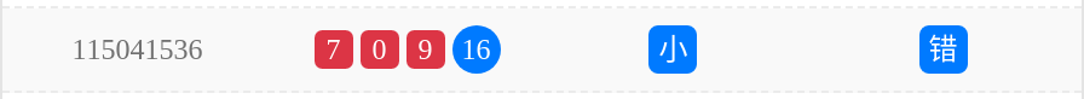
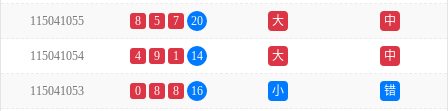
- 115041536
+ 115041055
+ 8
+ 5

- 0
+ 20
+ 大
+ 中
+ 115041054
+ 4

+ 1
+ 14
+ 大
+ 中
+ 115041053
+ 0
+ 8
+ 8
